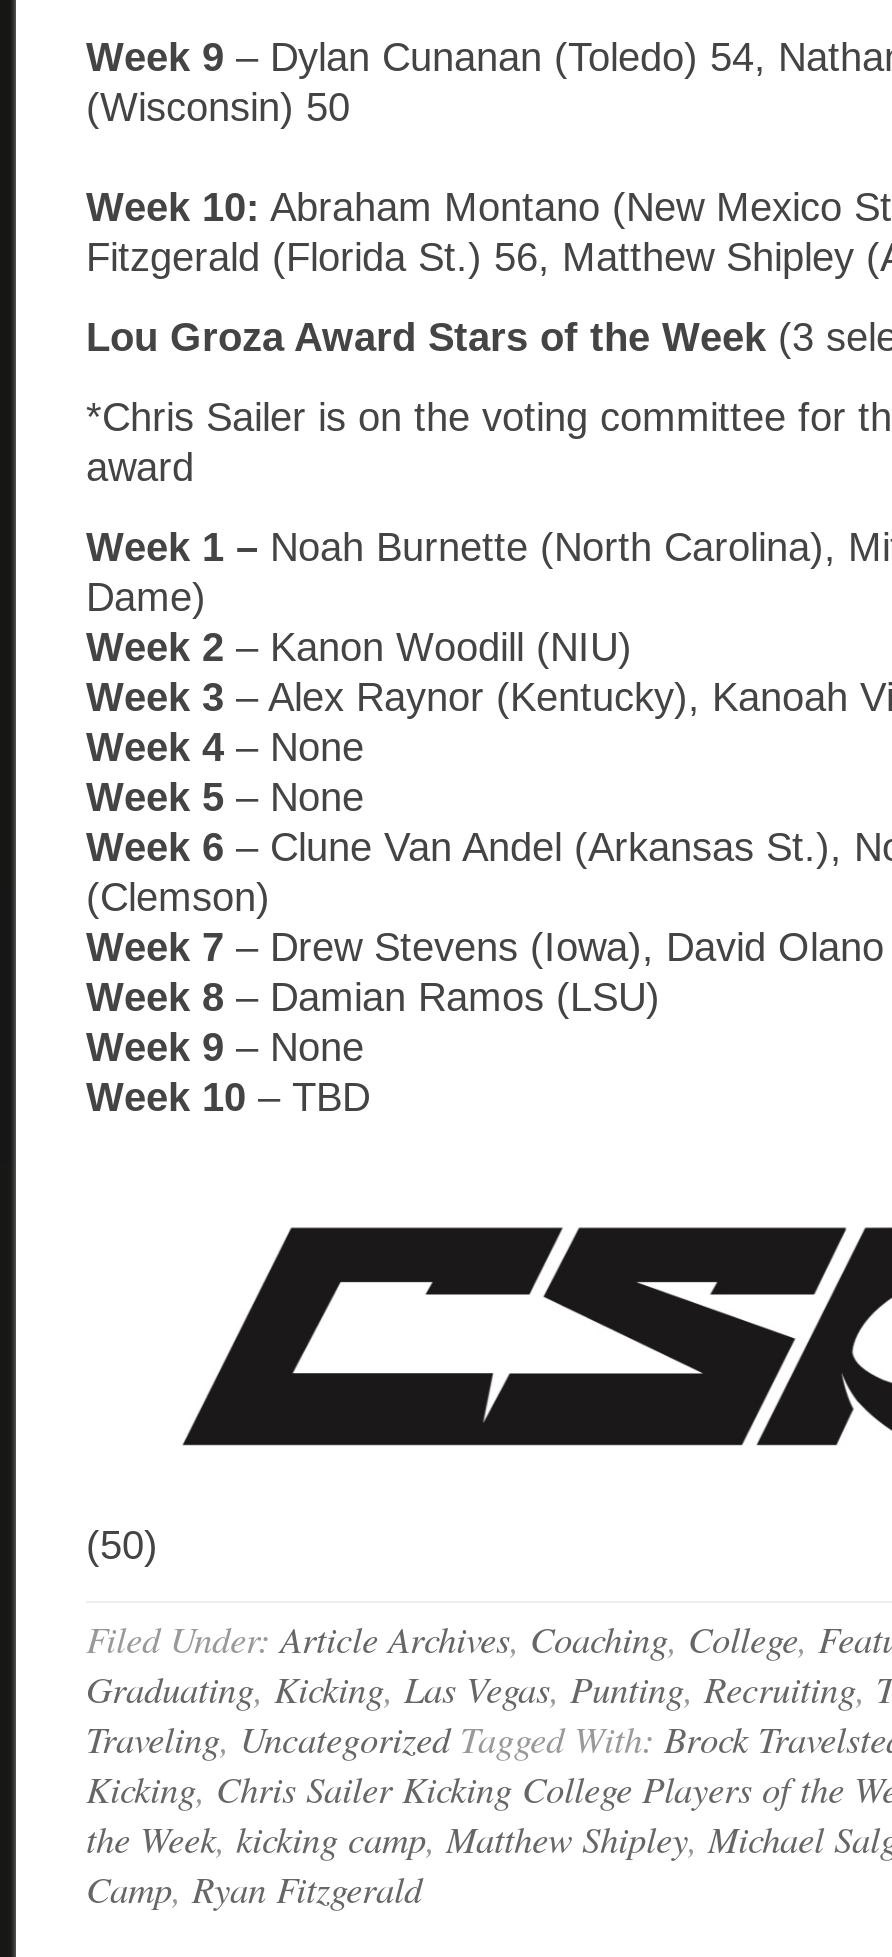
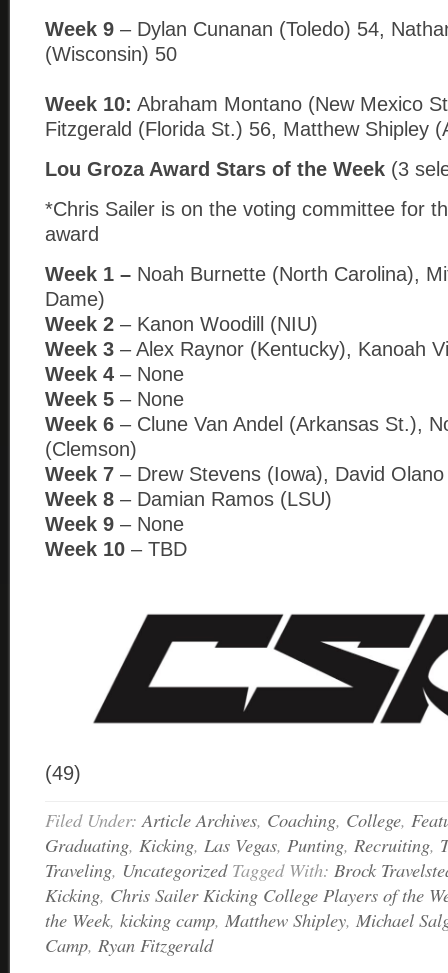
- (50)
+ (49)
